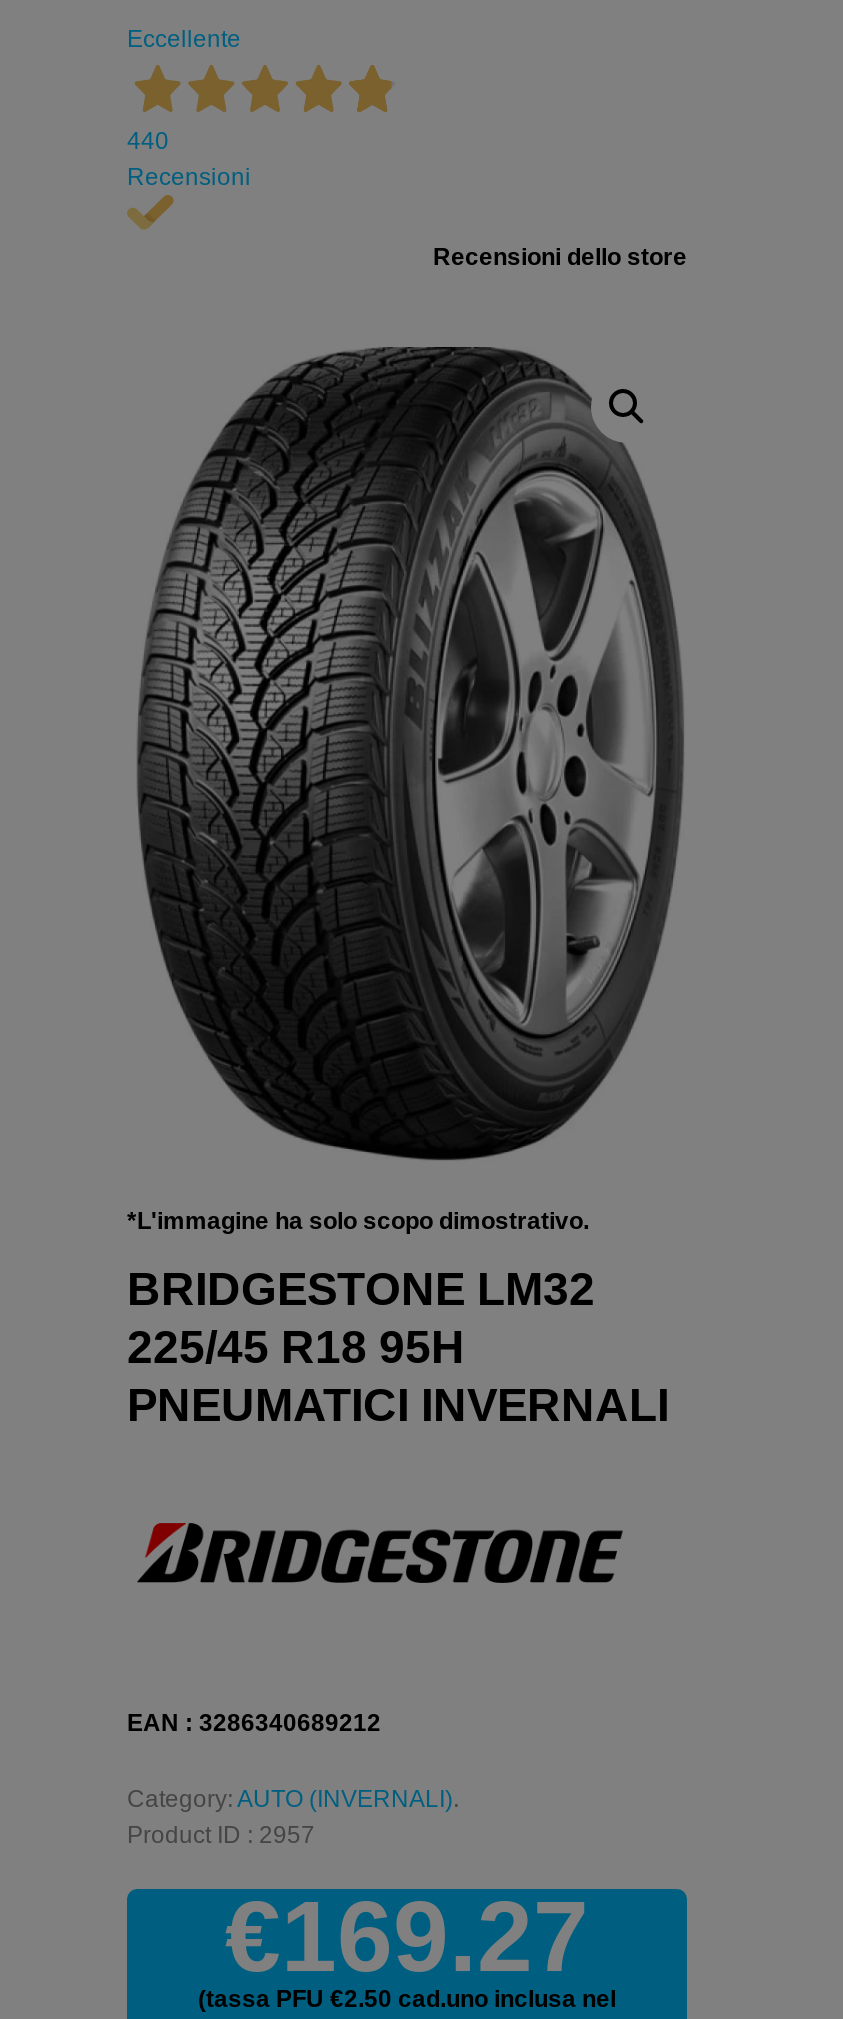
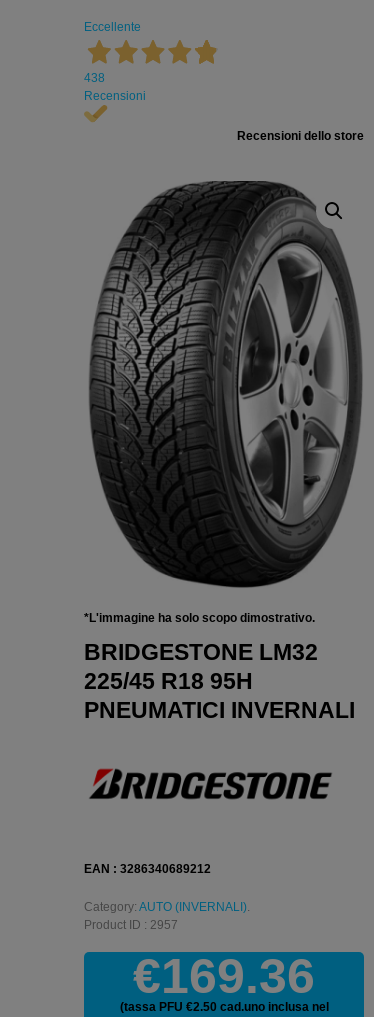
- 440
+ 438

- €169.27
+ €169.36
